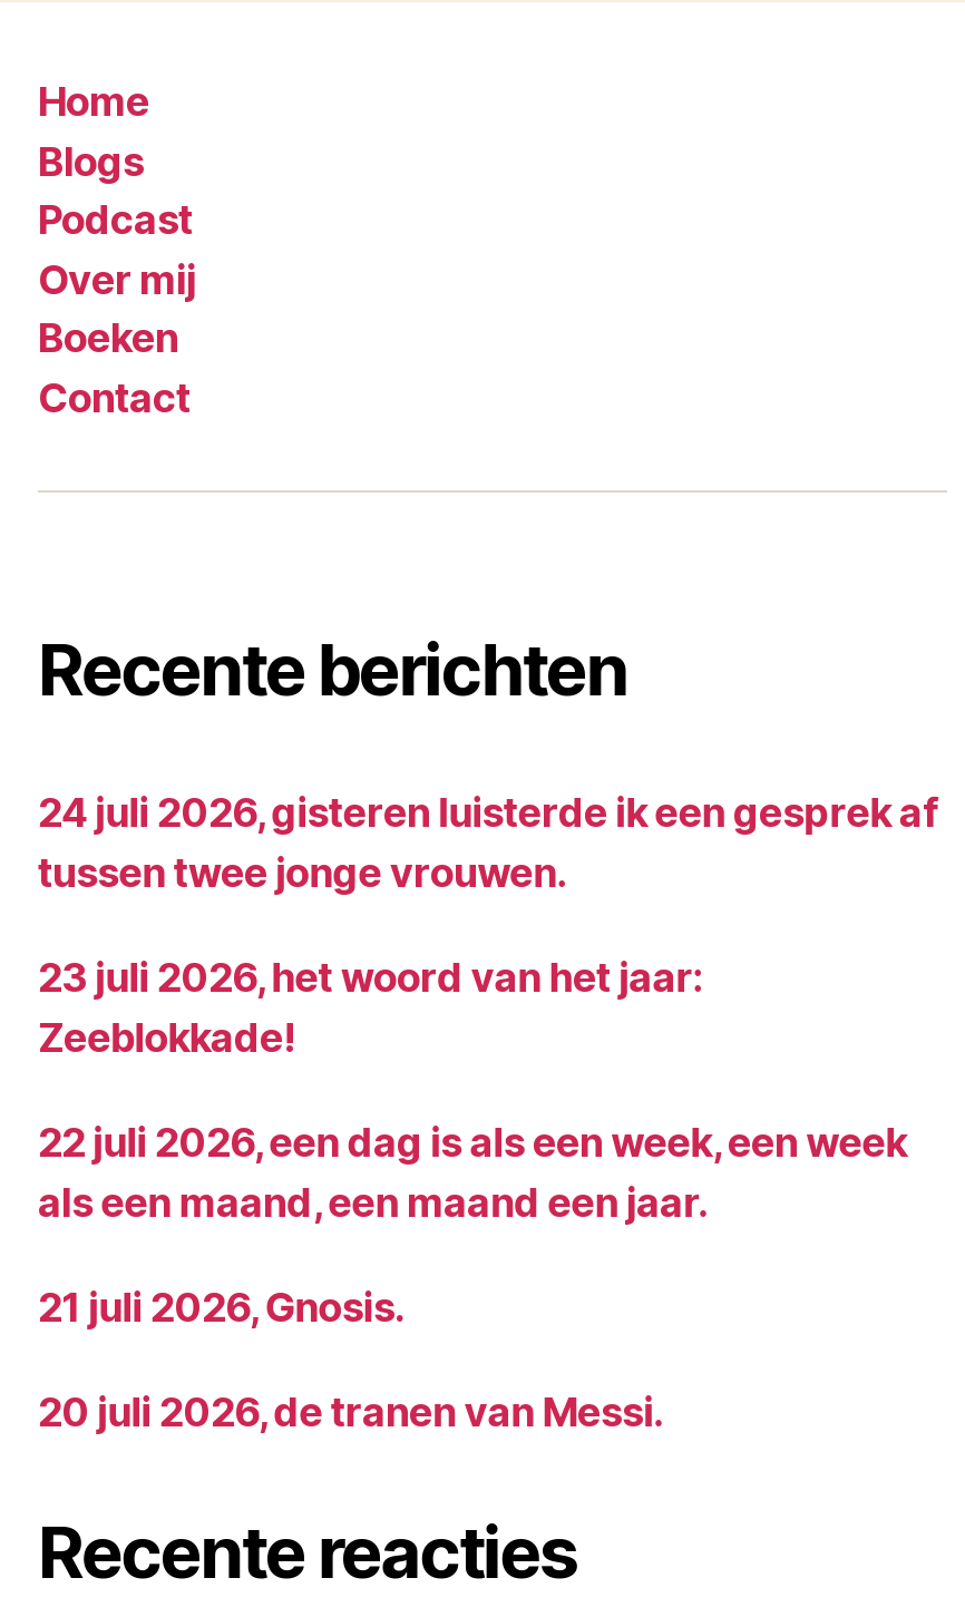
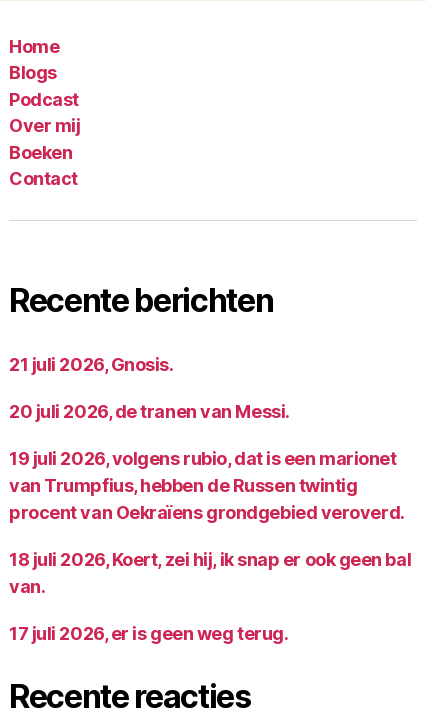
- 24 juli 2026, gisteren luisterde ik een gesprek af
- tussen twee jonge vrouwen.
- 23 juli 2026, het woord van het jaar:
- Zeeblokkade!
- 22 juli 2026, een dag is als een week, een week
- als een maand, een maand een jaar.

moved up: 21 juli 2026, Gnosis. | 20 juli 2026, de tranen van Messi.

+ 19 juli 2026, volgens rubio, dat is een marionet
+ van Trumpfius, hebben de Russen twintig
+ procent van Oekraïens grondgebied veroverd.
+ 18 juli 2026, Koert, zei hij, ik snap er ook geen bal
+ van.
+ 17 juli 2026, er is geen weg terug.
